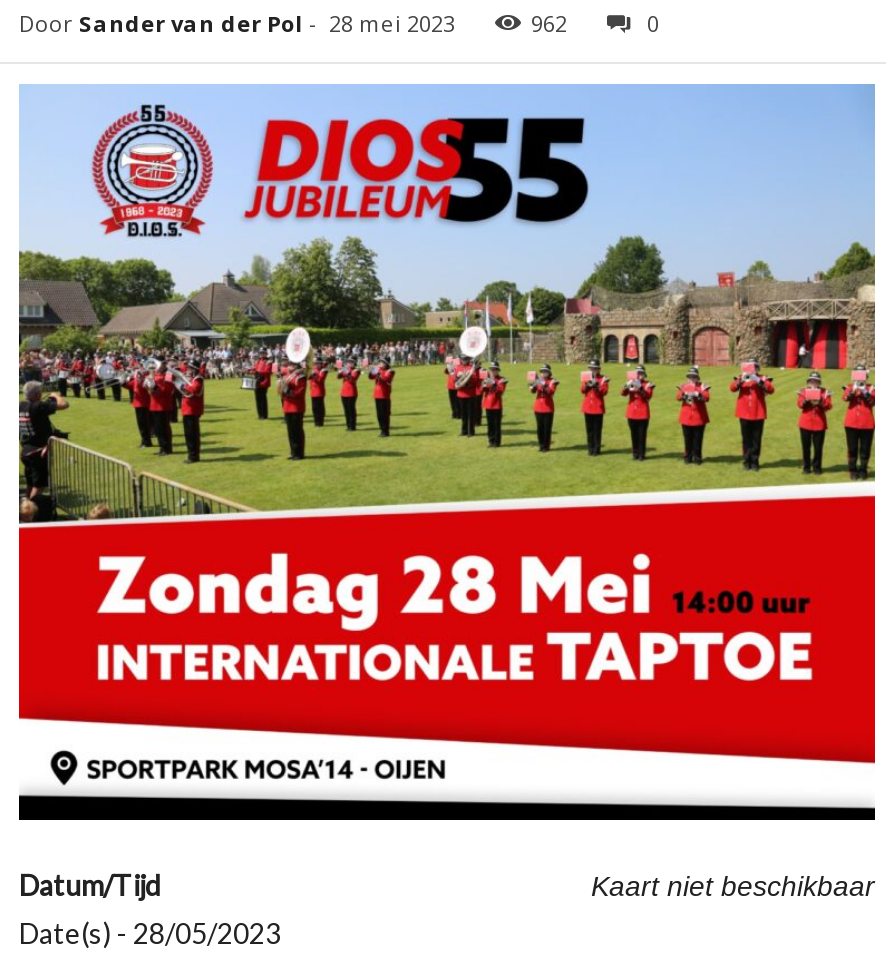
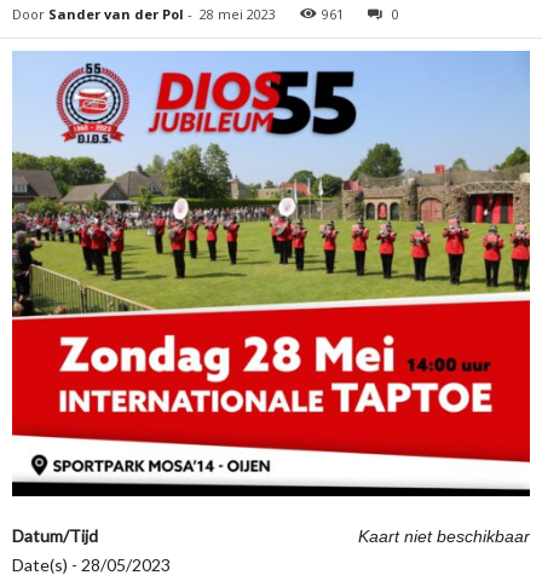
- 962
+ 961
